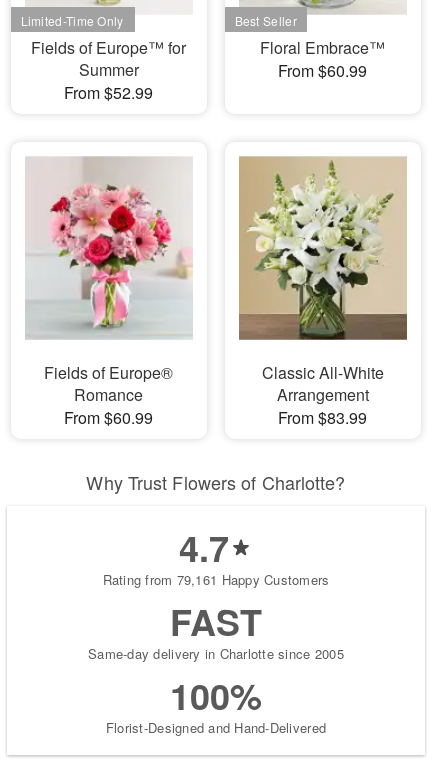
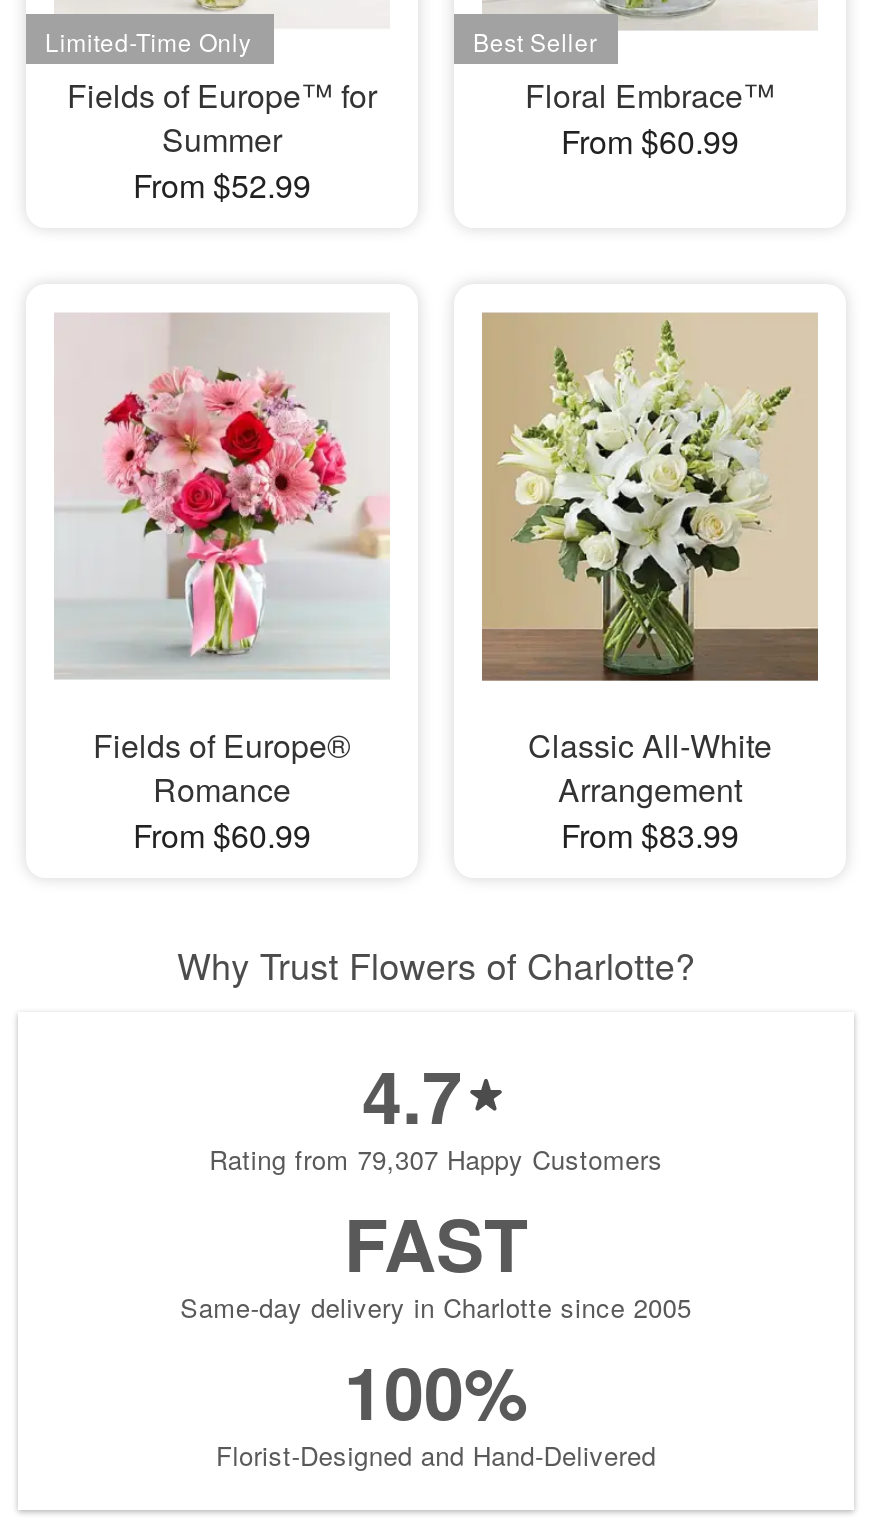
- Rating from 79,161 Happy Customers
+ Rating from 79,307 Happy Customers
